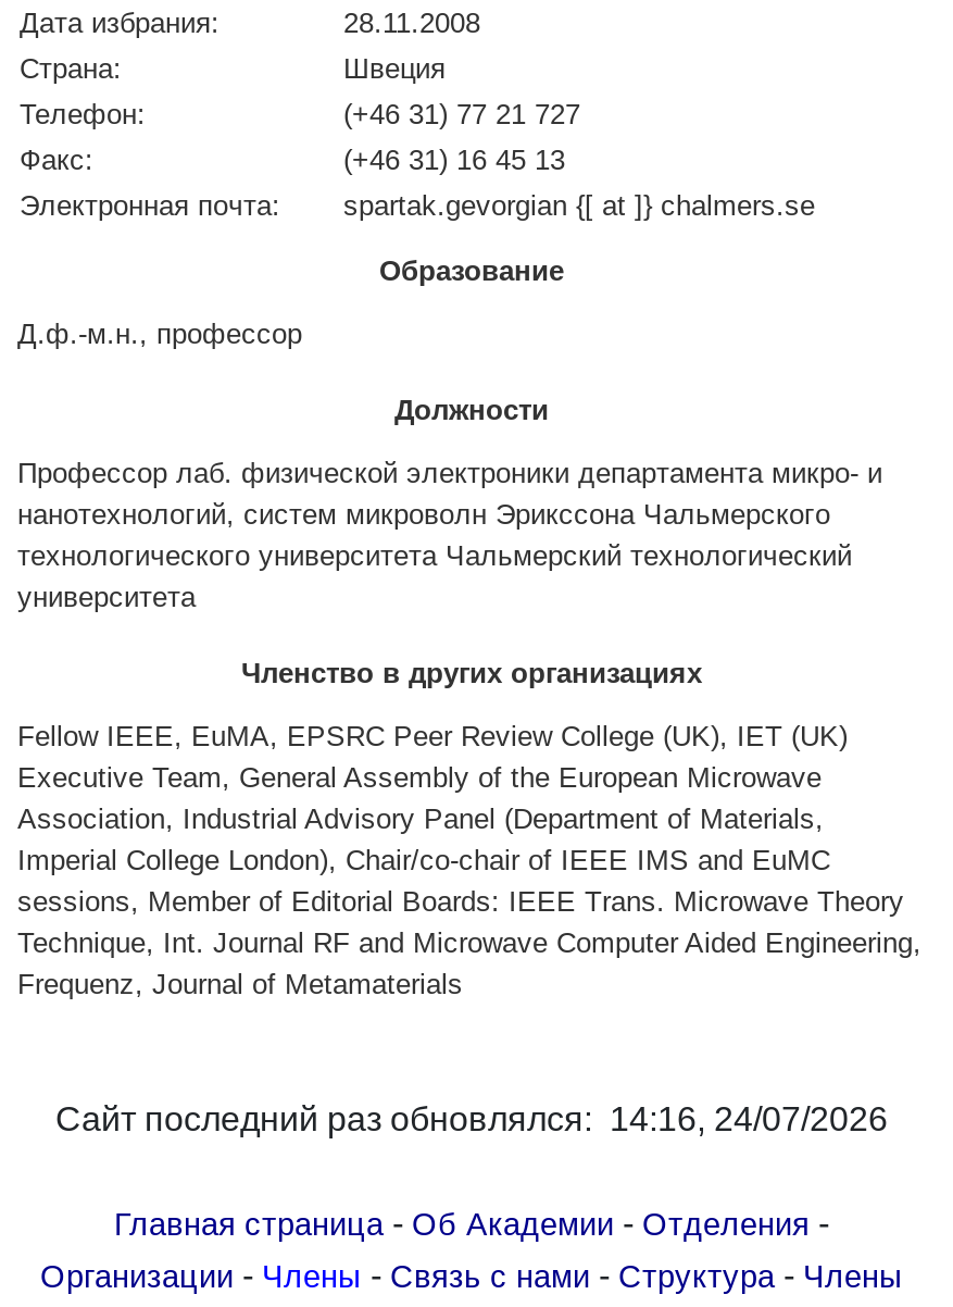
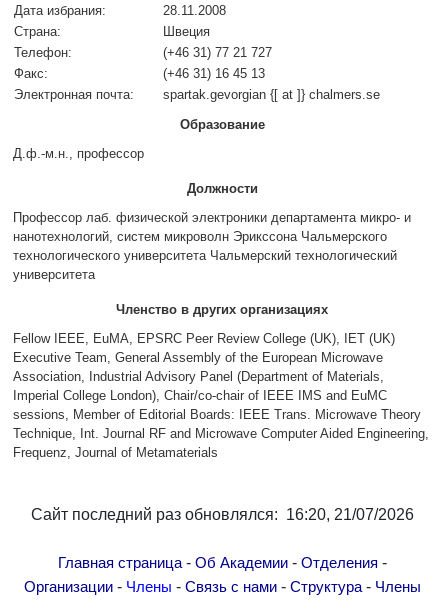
- Сайт последний раз обновлялся: 14:16, 24/07/2026
+ Сайт последний раз обновлялся: 16:20, 21/07/2026
